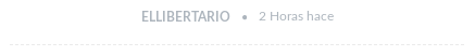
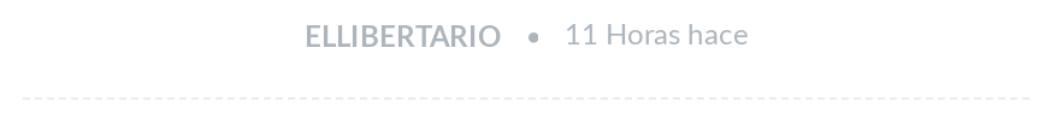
- ELLIBERTARIO 2 Horas hace
+ ELLIBERTARIO 11 Horas hace
